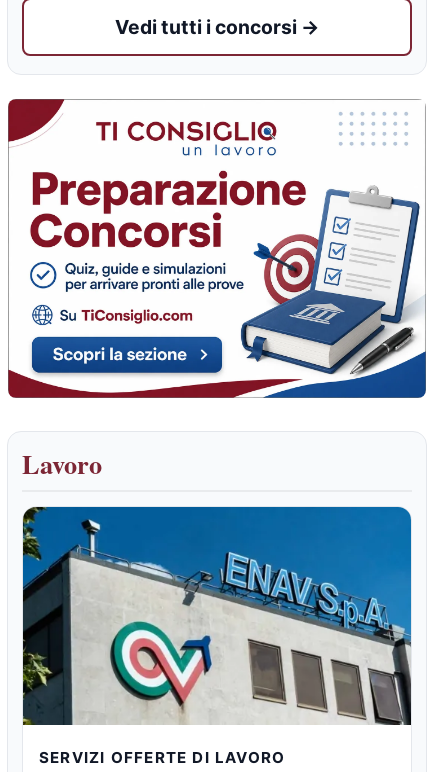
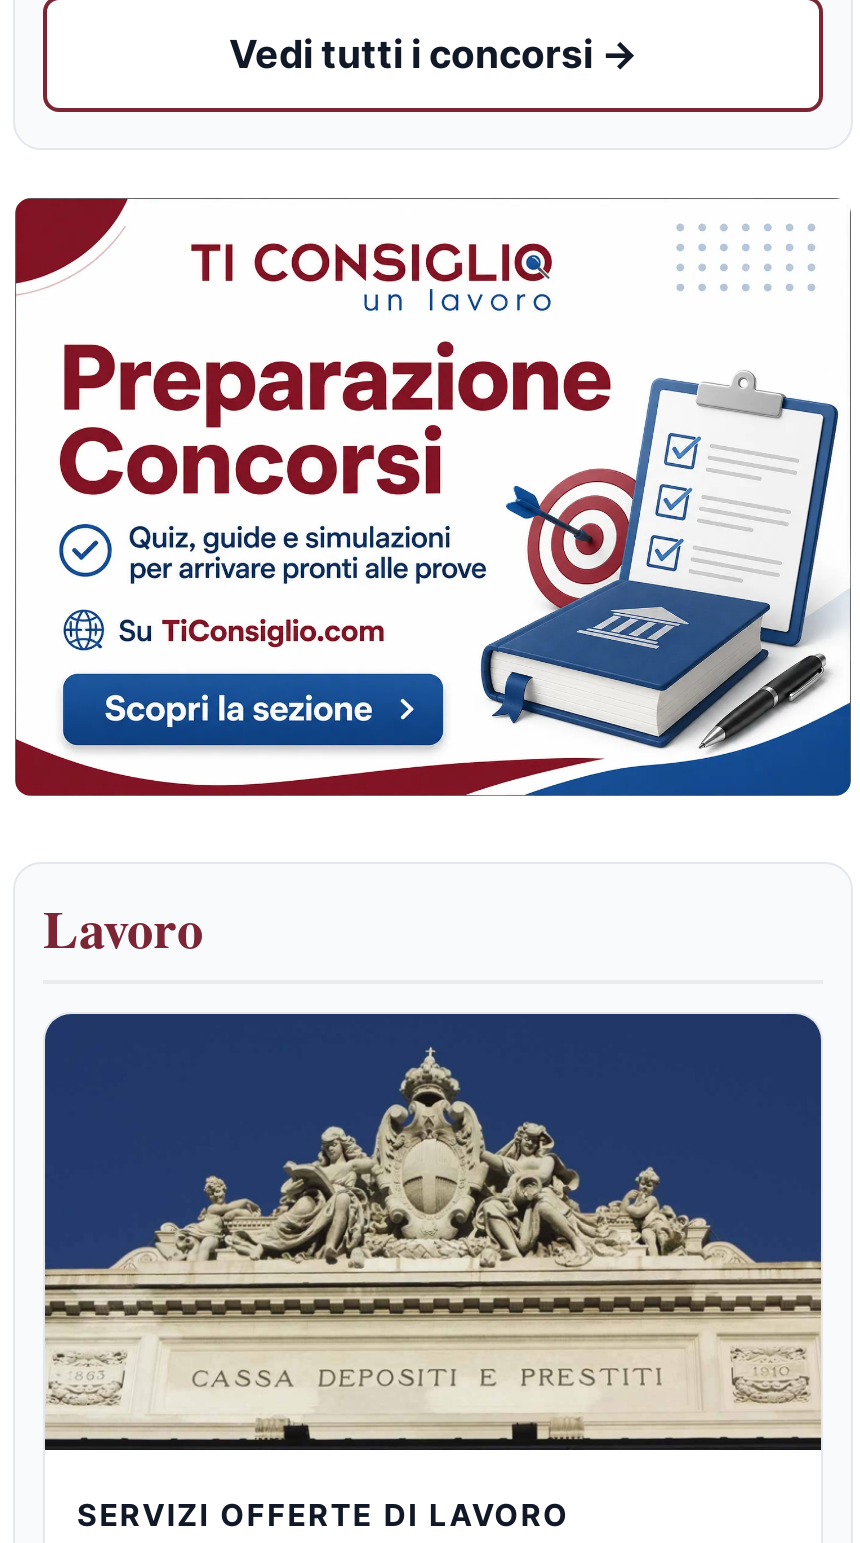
- [image]
+ [image]
